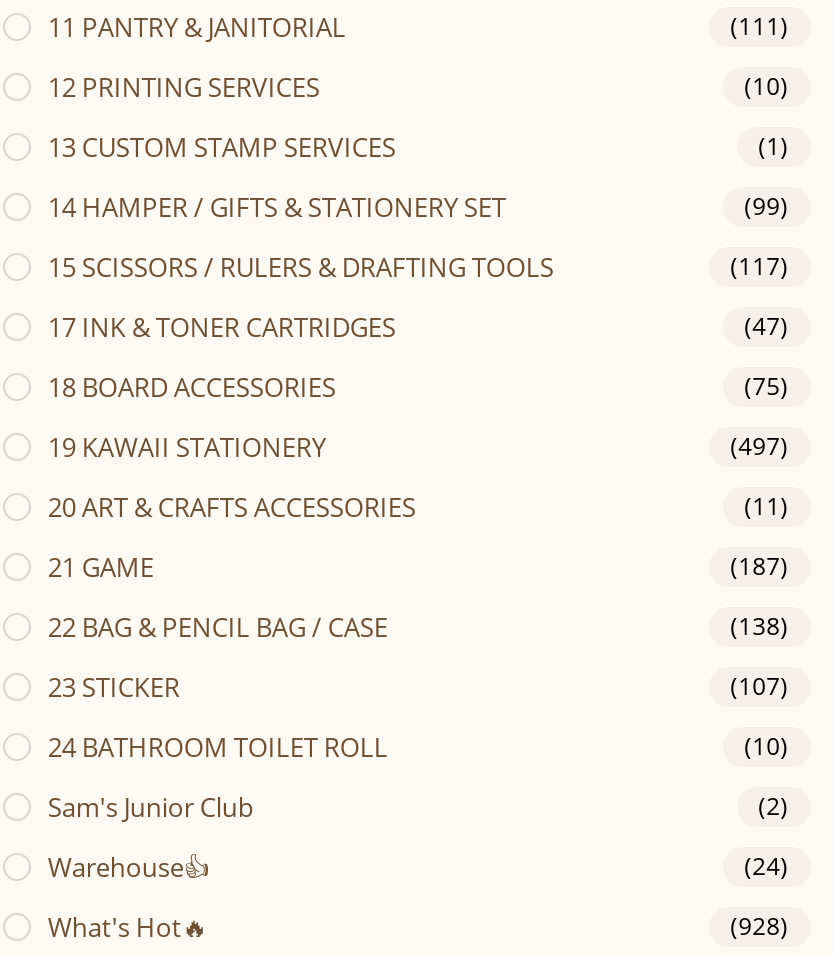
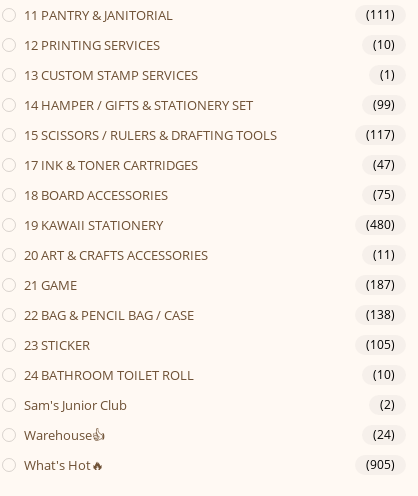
- (497)
+ (480)

- (107)
+ (105)

- (928)
+ (905)
